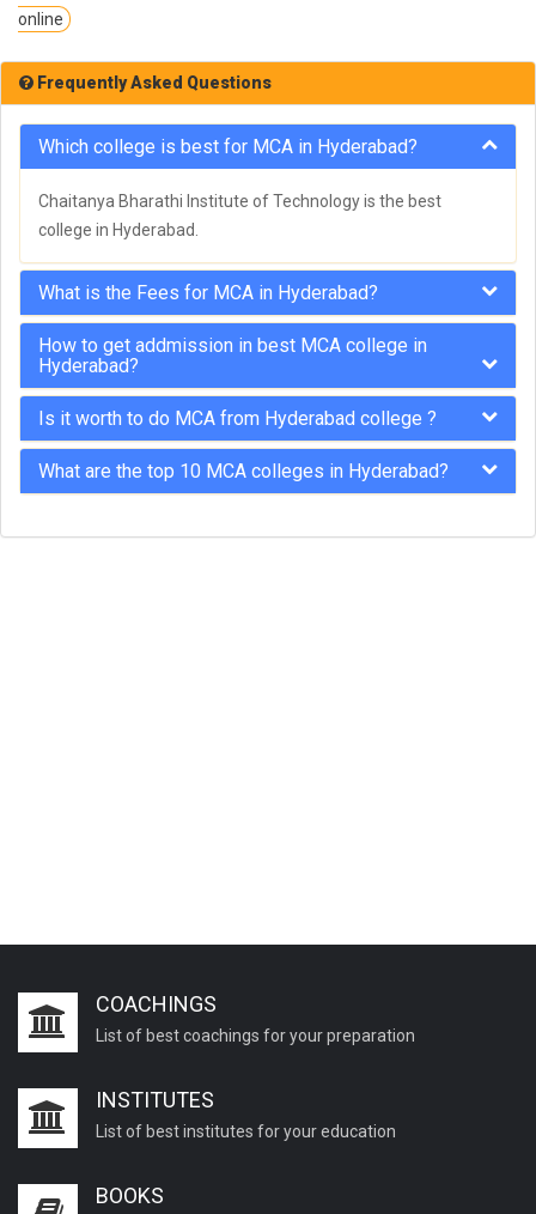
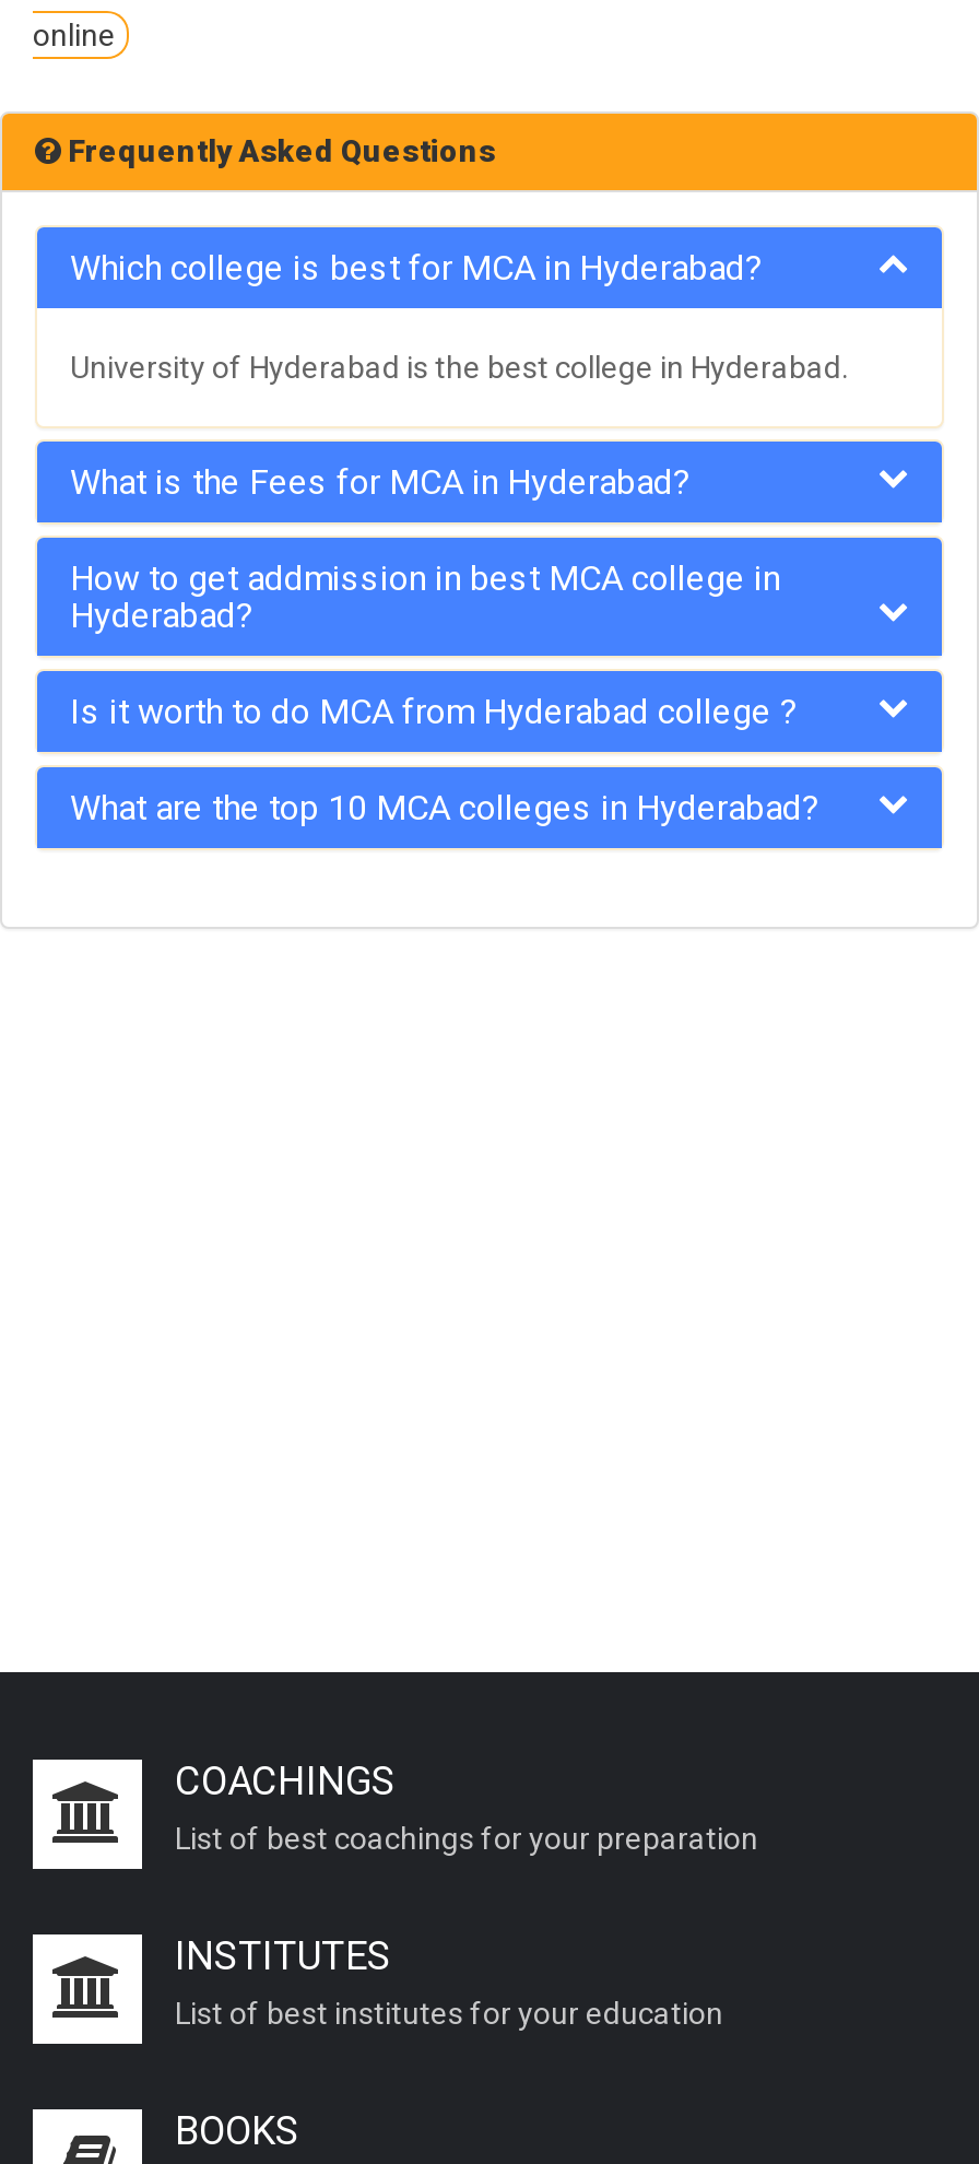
- Chaitanya Bharathi Institute of Technology is the best
- college in Hyderabad.
+ University of Hyderabad is the best college in Hyderabad.
